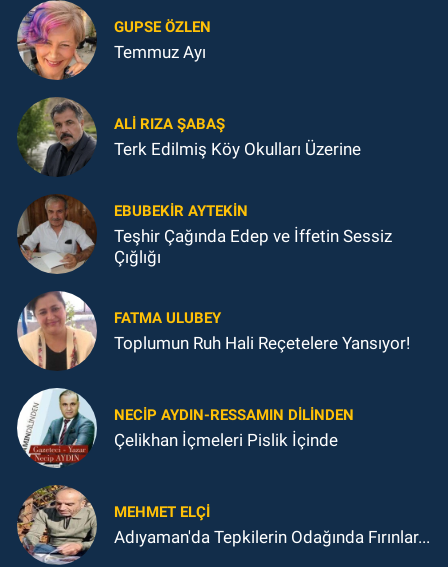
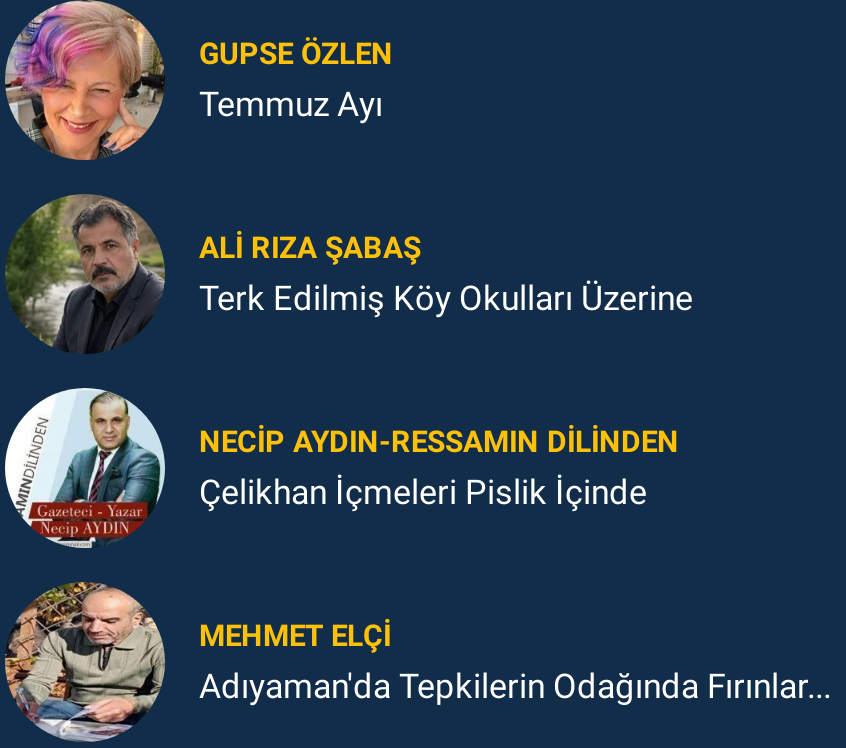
- [image]
- EBUBEKIR AYTEKIN
- Teşhir Çağında Edep ve İffetin Sessiz
- Çığlığı
- FATMA ULUBEY
- Toplumun Ruh Hali Reçetelere Yansıyor!

- [image]
